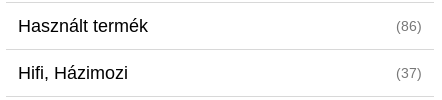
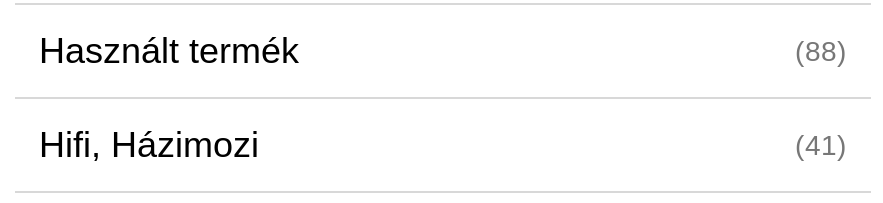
- (86)
+ (88)

- (37)
+ (41)
